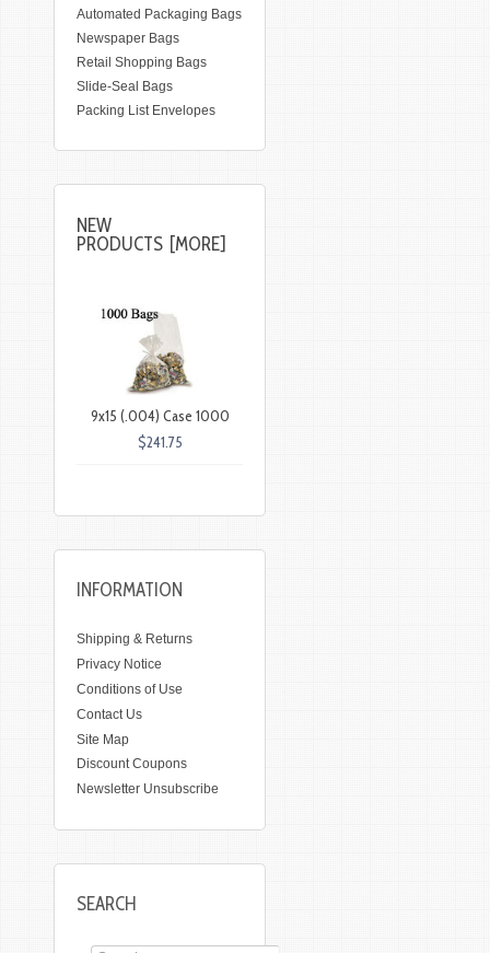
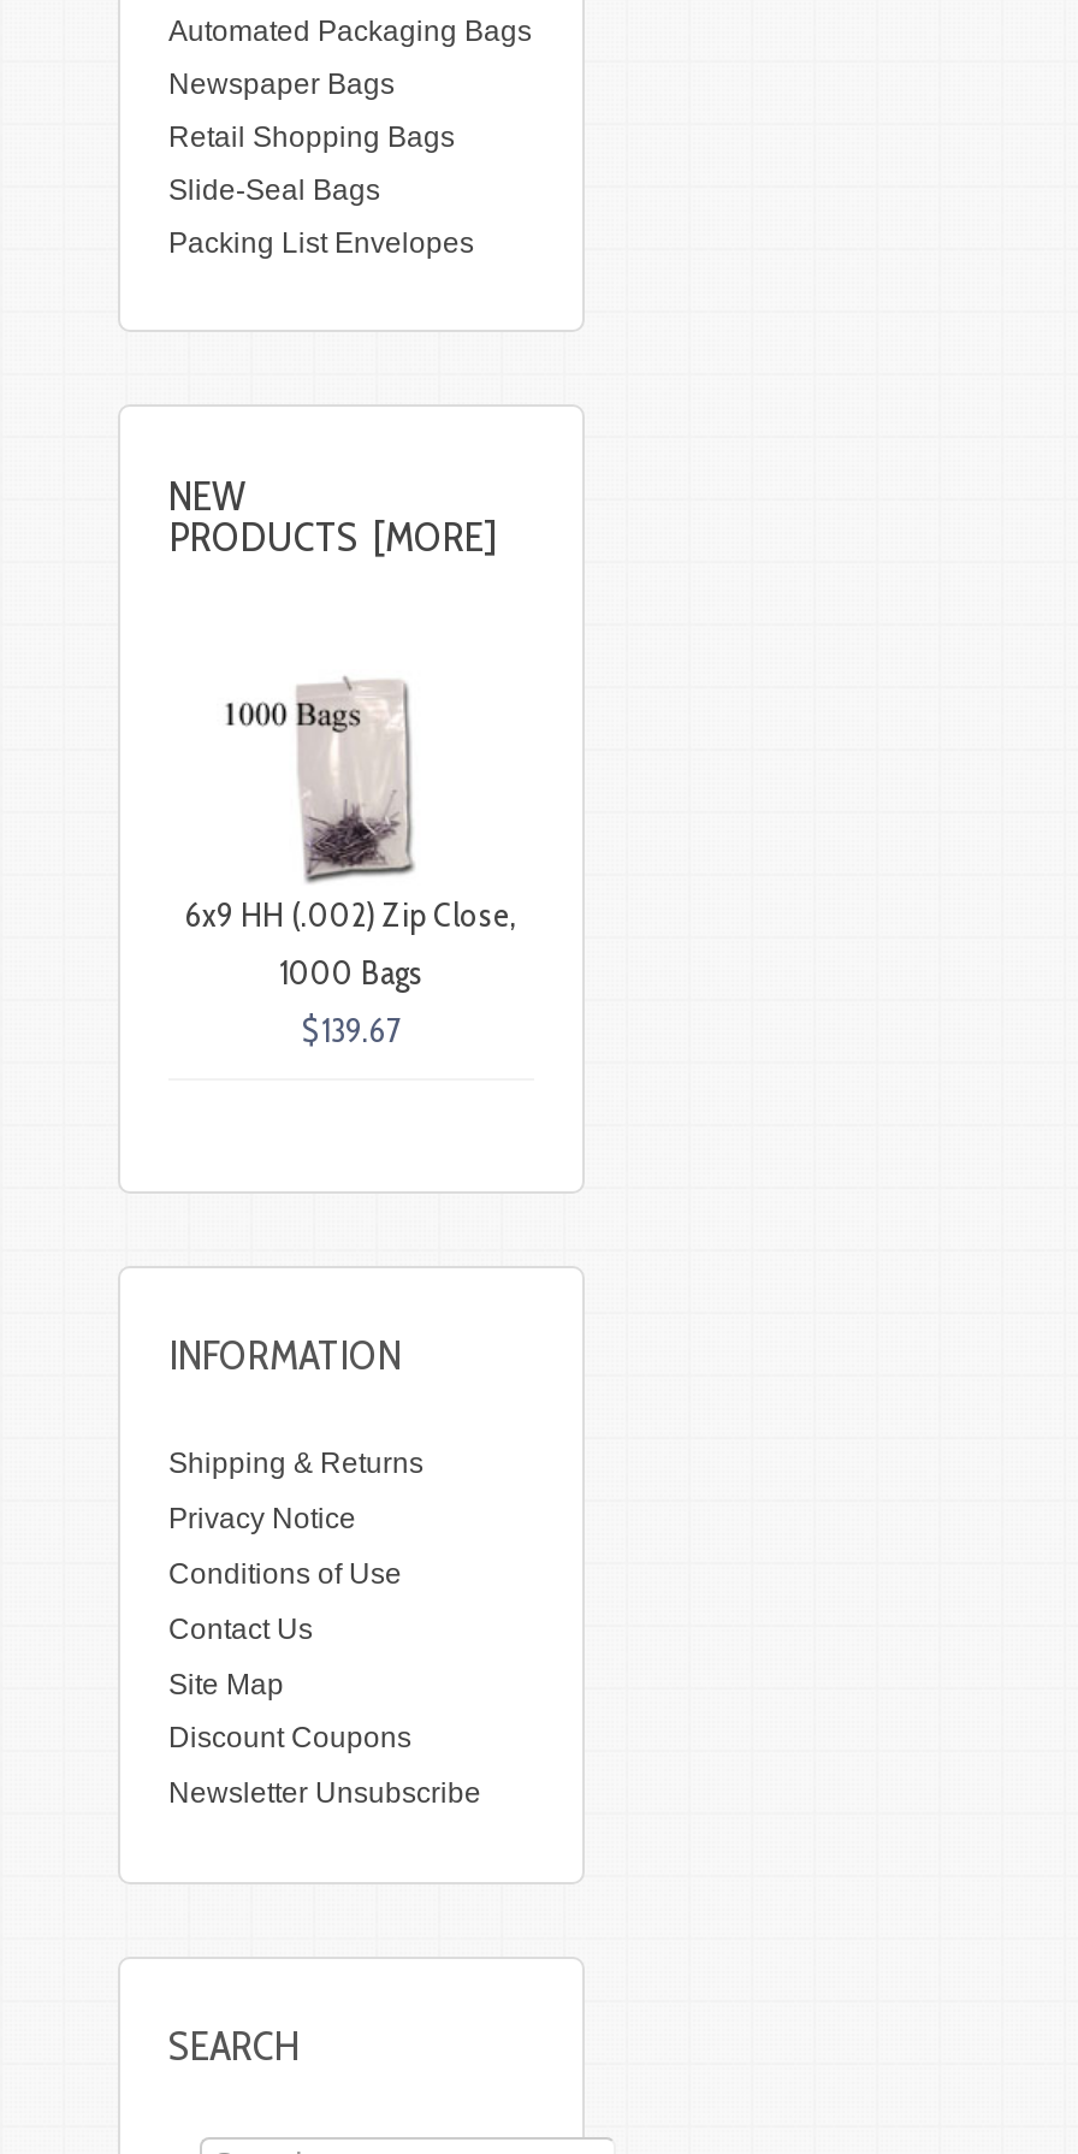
- [image]
- 9x15 (.004) Case 1000
- $241.75
+ [image]
+ 6x9 HH (.002) Zip Close,
+ 1000 Bags
+ $139.67
